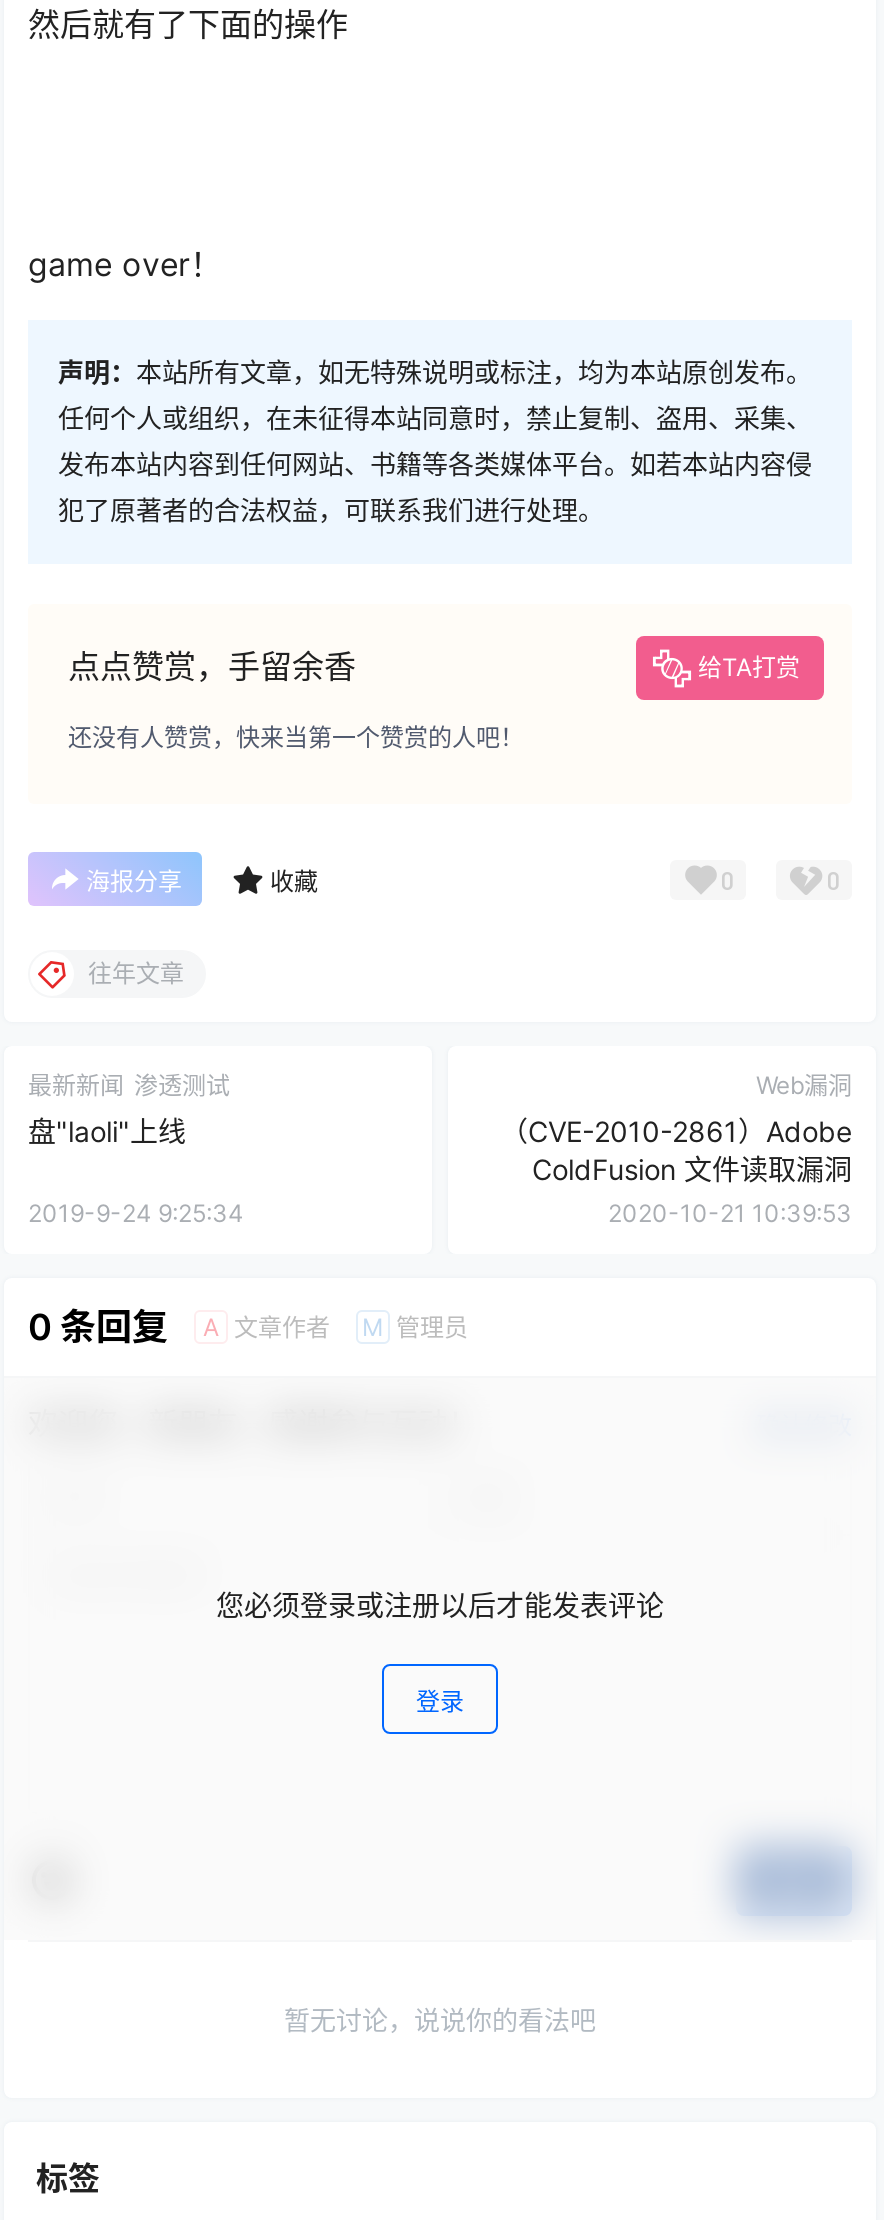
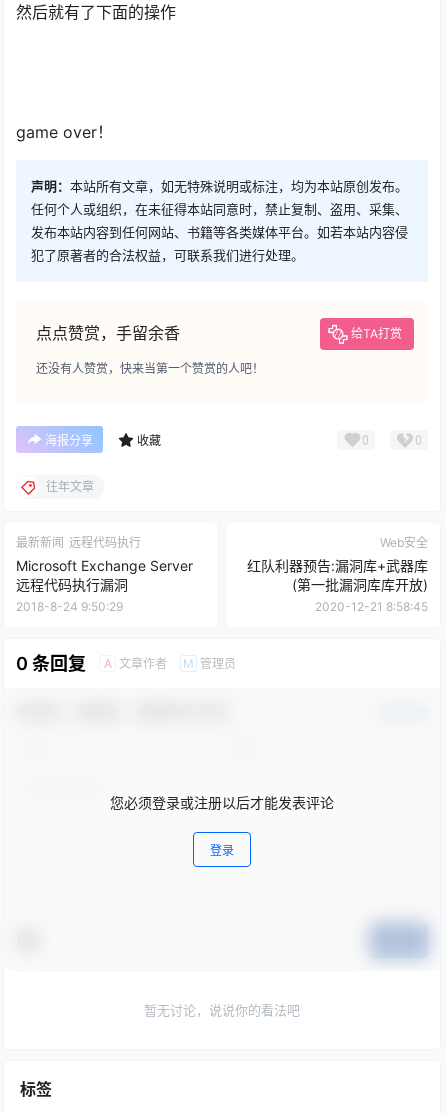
- 最新新闻 渗透测试
- 盘"laoli"上线
- 2019-9-24 9:25:34
+ 最新新闻 远程代码执行
+ Microsoft Exchange Server
+ 远程代码执行漏洞
+ 2018-8-24 9:50:29

- Web漏洞
- （CVE-2010-2861）Adobe
- ColdFusion 文件读取漏洞
- 2020-10-21 10:39:53
+ Web安全
+ 红队利器预告:漏洞库+武器库
+ (第一批漏洞库库开放)
+ 2020-12-21 8:58:45
